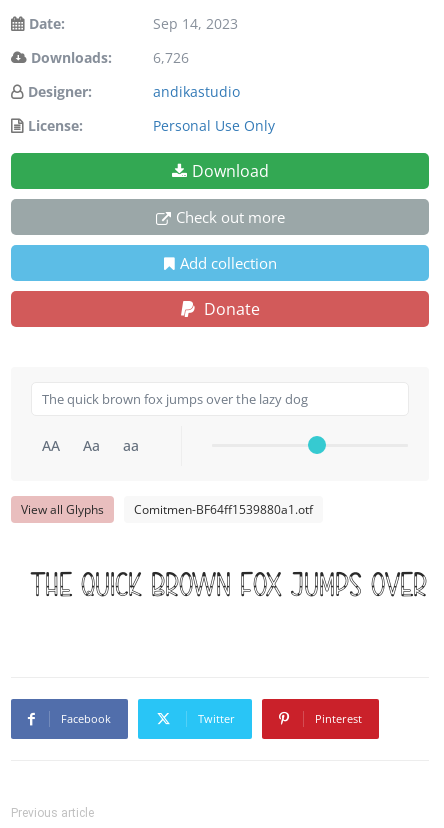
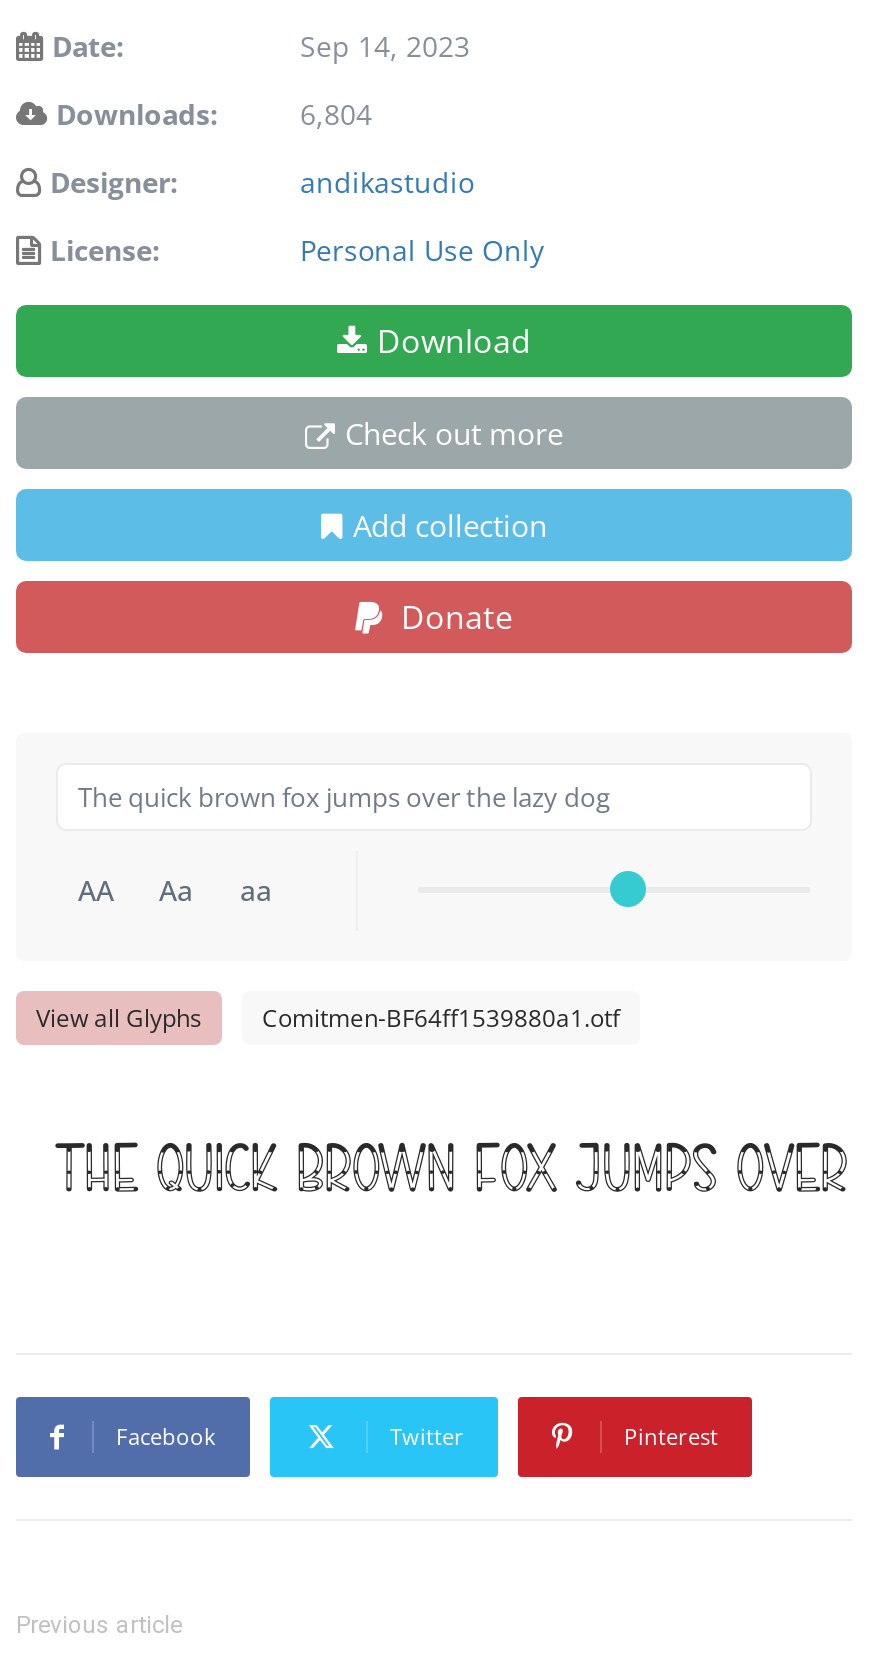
- 6,726
+ 6,804
